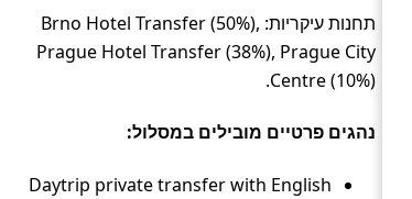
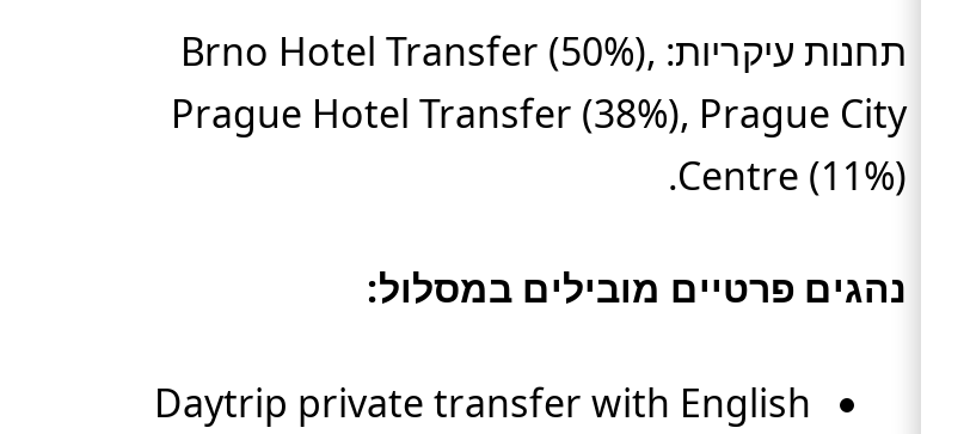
- Centre (10%).
+ Centre (11%).
